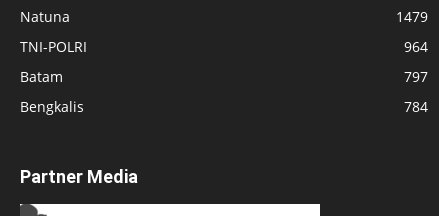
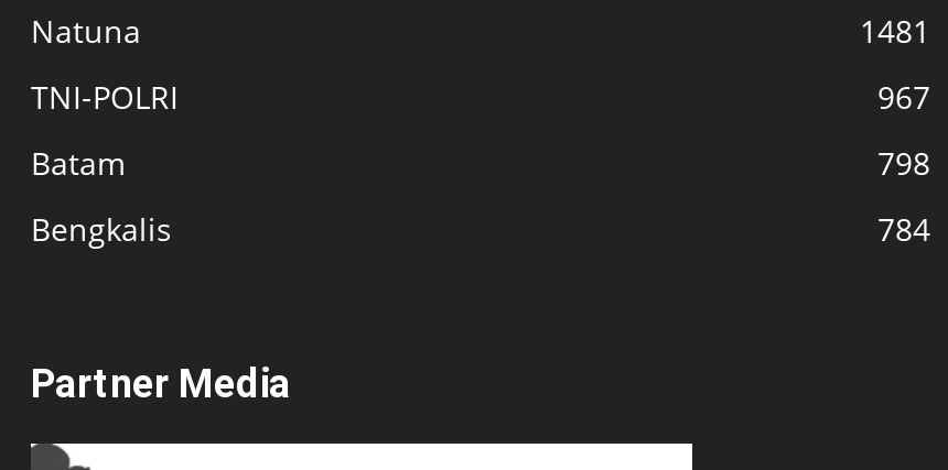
- 1479
+ 1481

- 964
+ 967

- 797
+ 798
